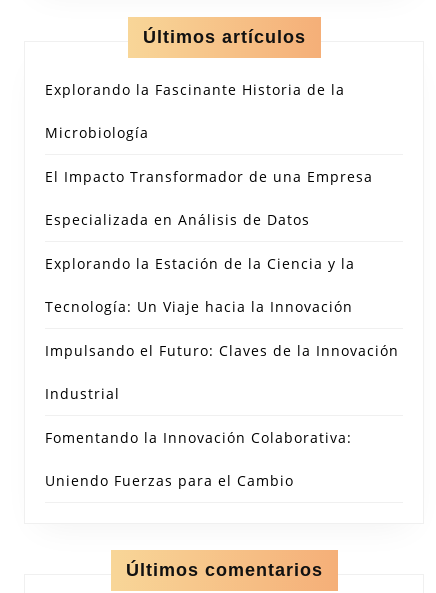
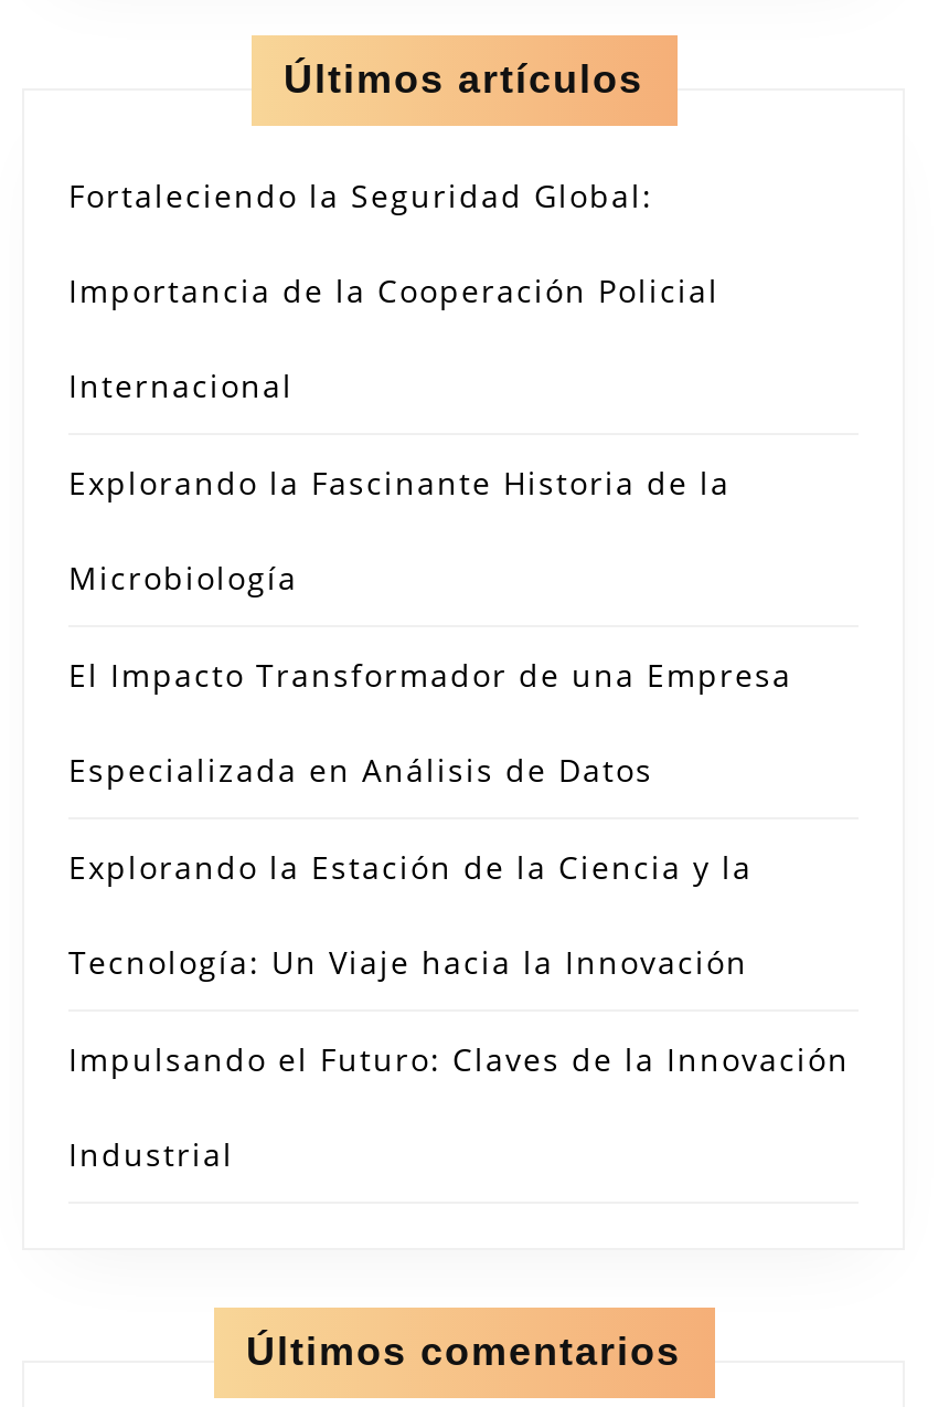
+ Fortaleciendo la Seguridad Global:
+ Importancia de la Cooperación Policial
+ Internacional

moved down: Explorando la Fascinante Historia de la | Microbiología | El Impacto Transformador de una Empresa | Especializada en Análisis de Datos | Explorando la Estación de la Ciencia y la | Tecnología: Un Viaje hacia la Innovación | Impulsando el Futuro: Claves de la Innovación | Industrial

- Fomentando la Innovación Colaborativa:
- Uniendo Fuerzas para el Cambio
